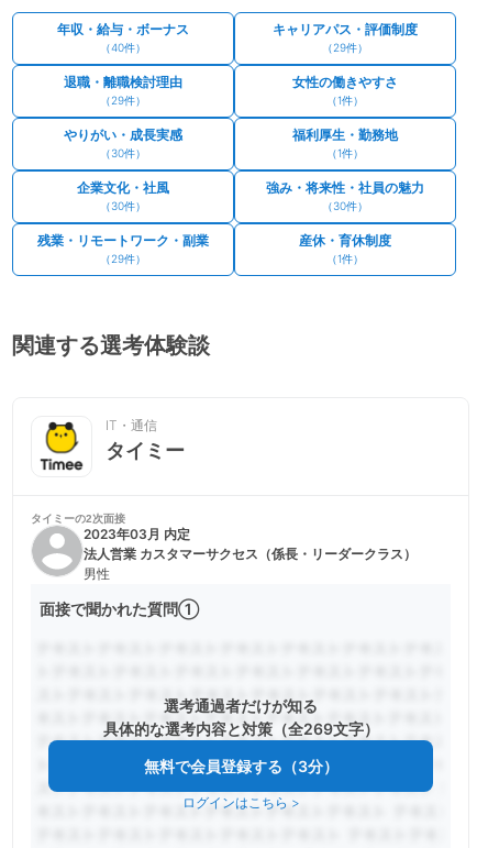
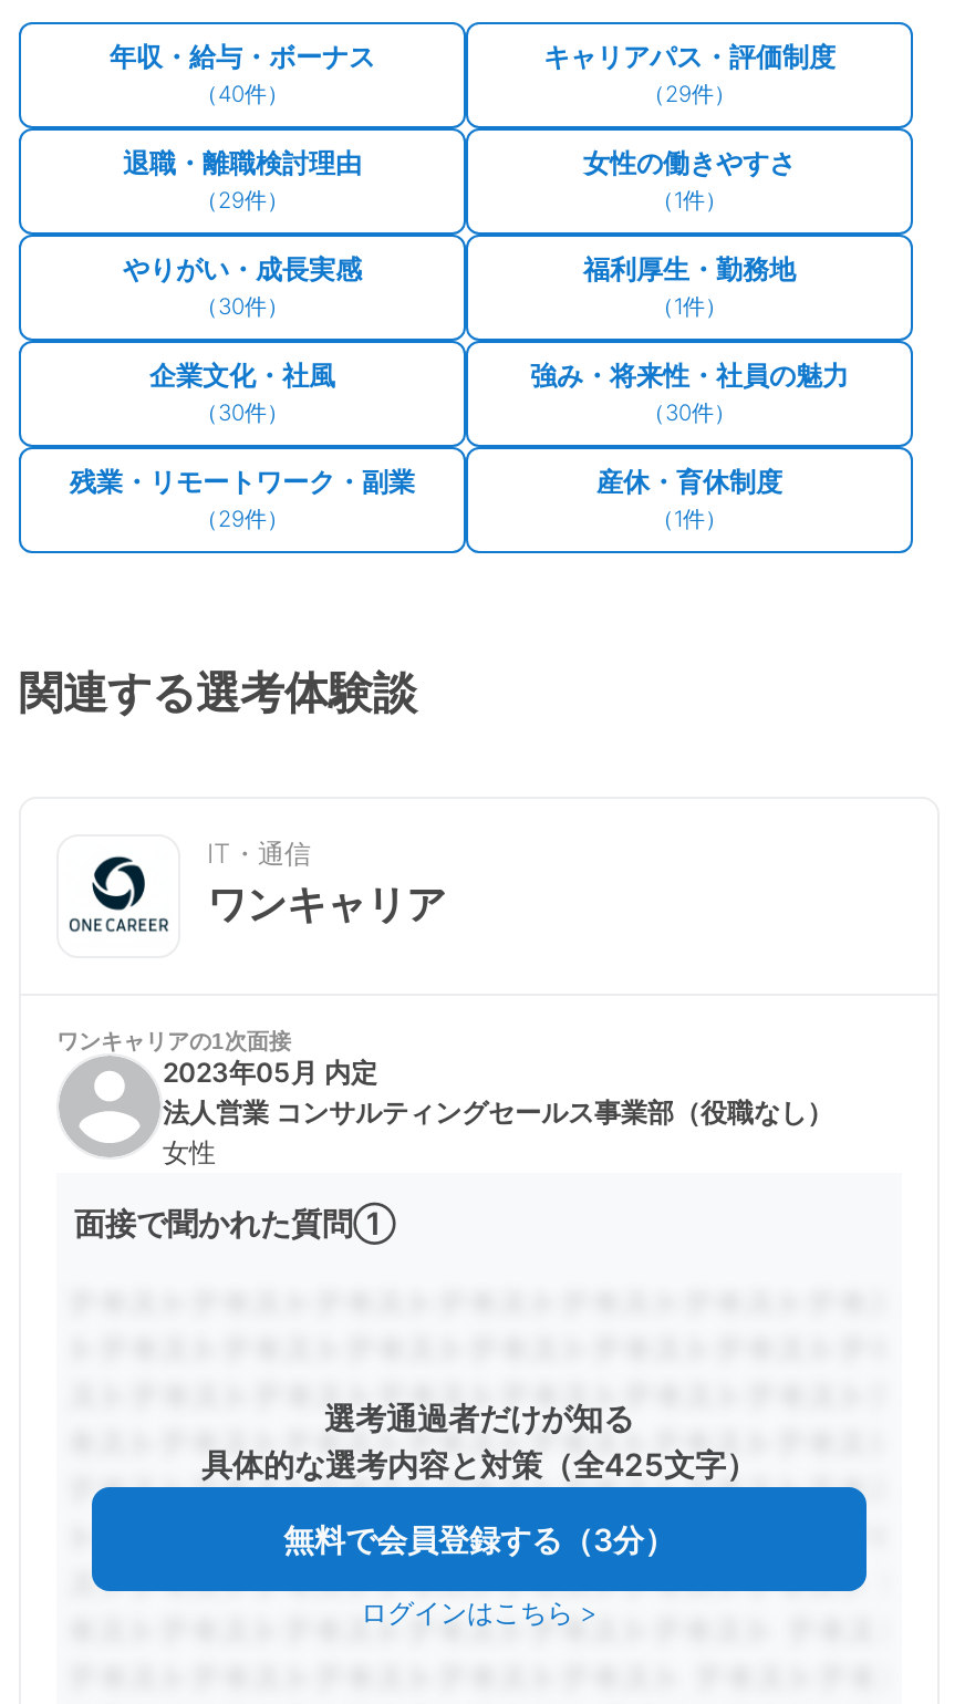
- [image]
- タイミー
+ [image]
+ ワンキャリア

- タイミーの2次面接
- 2023年03月 内定
- 法人営業 カスタマーサクセス（係長・リーダークラス）
- 男性
+ ワンキャリアの1次面接
+ 2023年05月 内定
+ 法人営業 コンサルティングセールス事業部（役職なし）
+ 女性

- 具体的な選考内容と対策（全269文字）
+ 具体的な選考内容と対策（全425文字）
